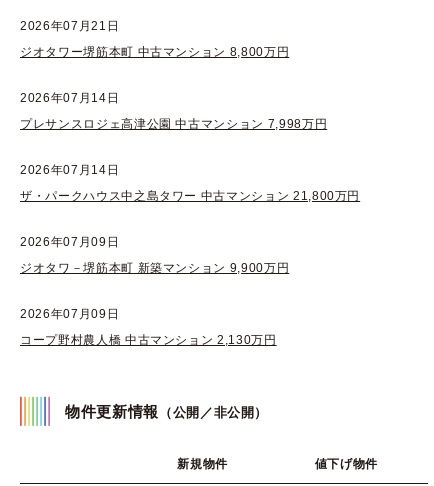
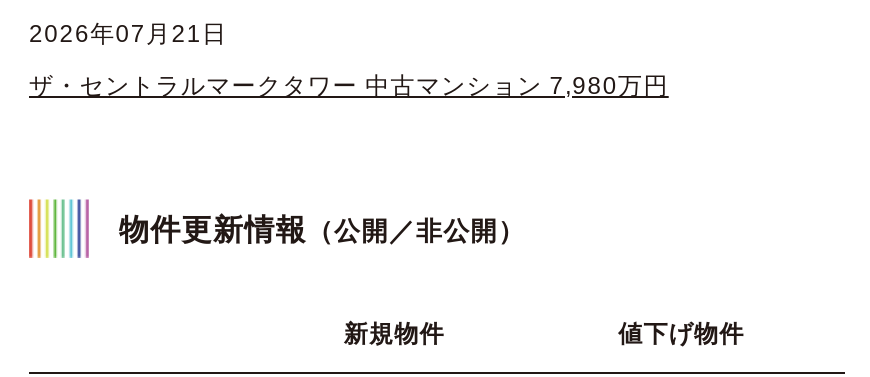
- ジオタワー堺筋本町 中古マンション 8,800万円
- 2026年07月14日
- プレサンスロジェ高津公園 中古マンション 7,998万円
- 2026年07月14日
- ザ・パークハウス中之島タワー 中古マンション 21,800万円
- 2026年07月09日
- ジオタワ－堺筋本町 新築マンション 9,900万円
- 2026年07月09日
- コープ野村農人橋 中古マンション 2,130万円
+ ザ・セントラルマークタワー 中古マンション 7,980万円
